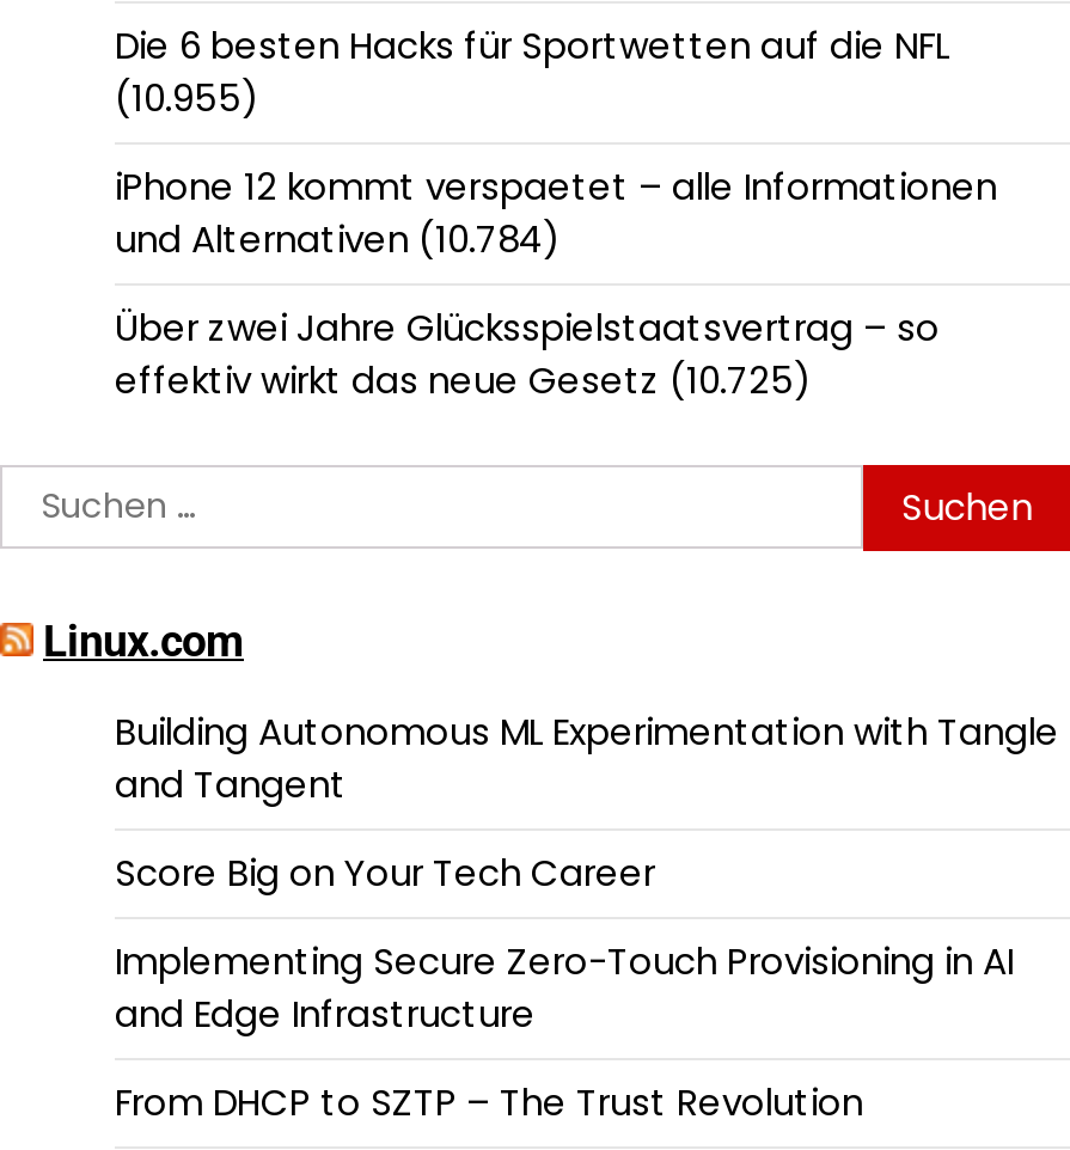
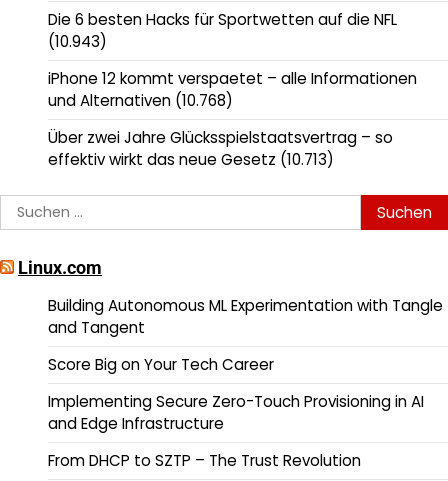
- (10.955)
+ (10.943)

- und Alternativen (10.784)
+ und Alternativen (10.768)

- effektiv wirkt das neue Gesetz (10.725)
+ effektiv wirkt das neue Gesetz (10.713)
